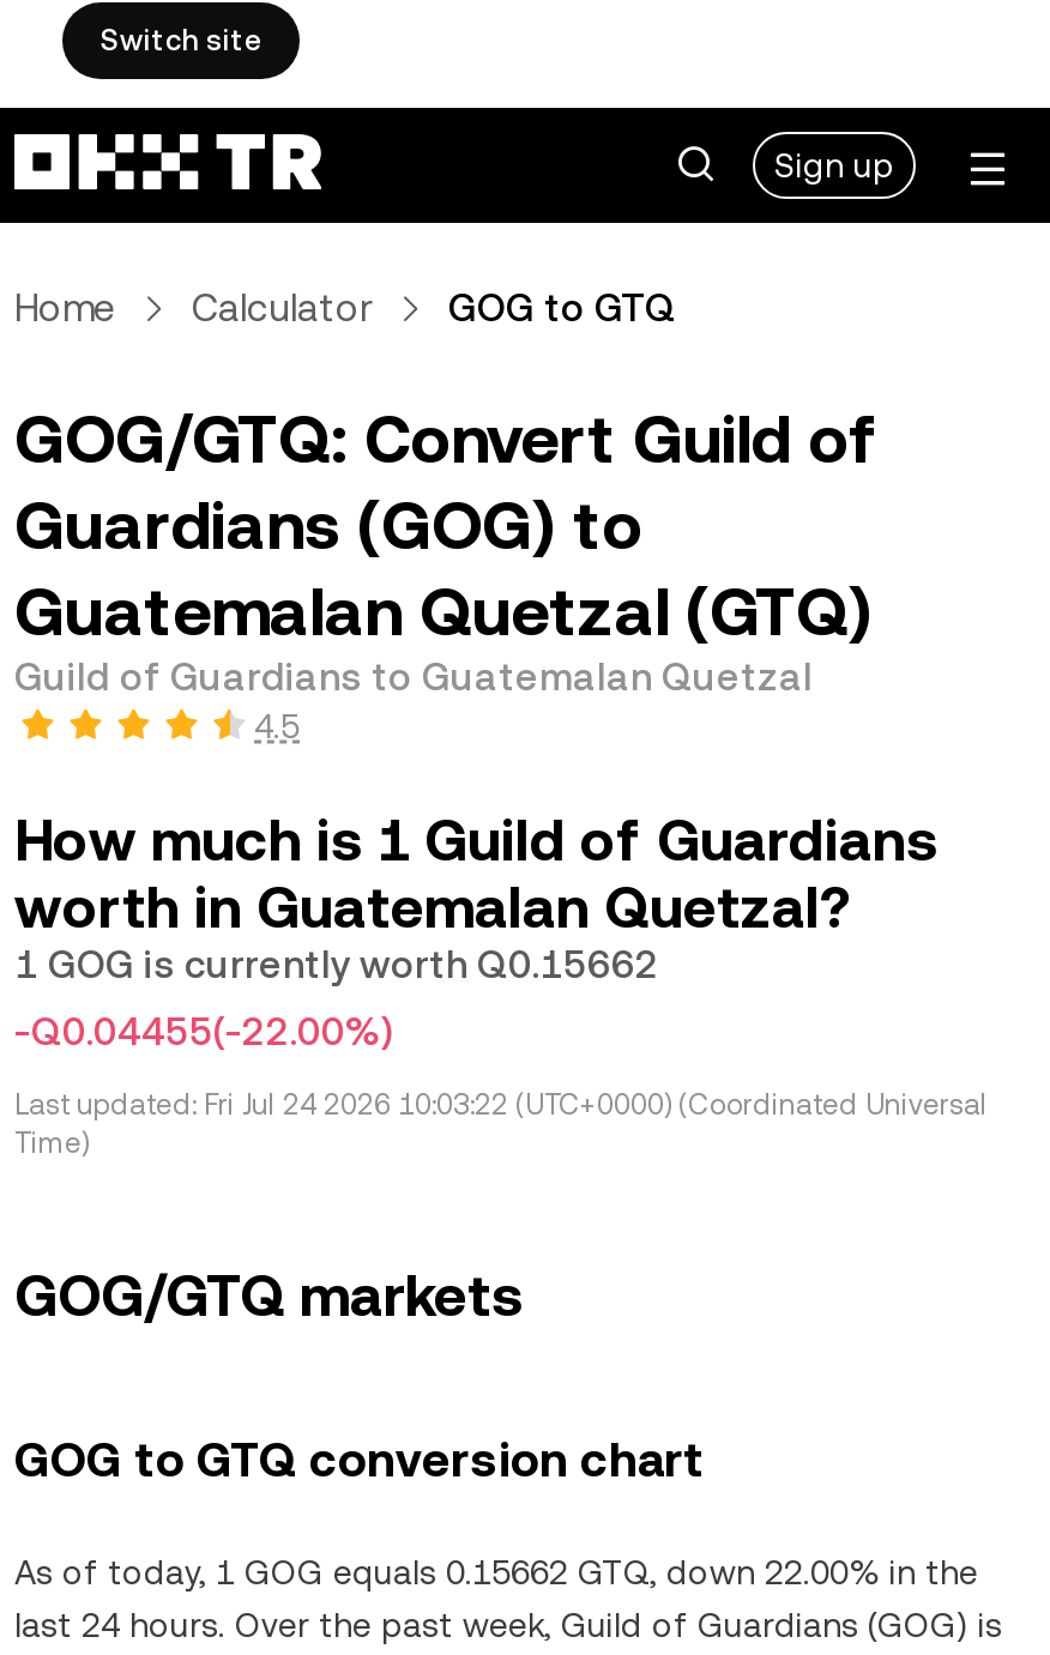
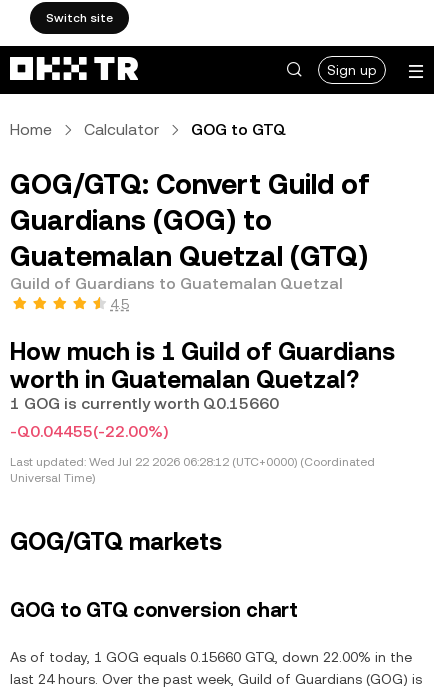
- 1 GOG is currently worth Q0.15662
+ 1 GOG is currently worth Q0.15660

- Last updated: Fri Jul 24 2026 10:03:22 (UTC+0000) (Coordinated Universal
- Time)
+ Last updated: Wed Jul 22 2026 06:28:12 (UTC+0000) (Coordinated
+ Universal Time)

- As of today, 1 GOG equals 0.15662 GTQ, down 22.00% in the
+ As of today, 1 GOG equals 0.15660 GTQ, down 22.00% in the
